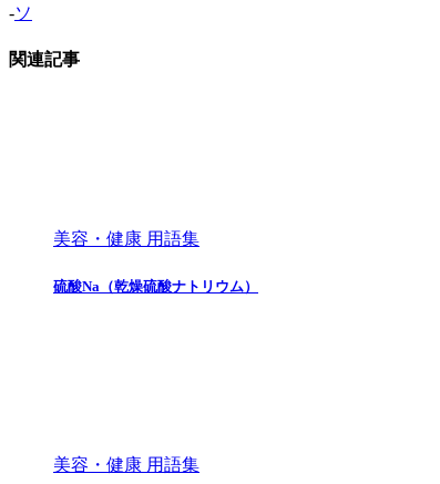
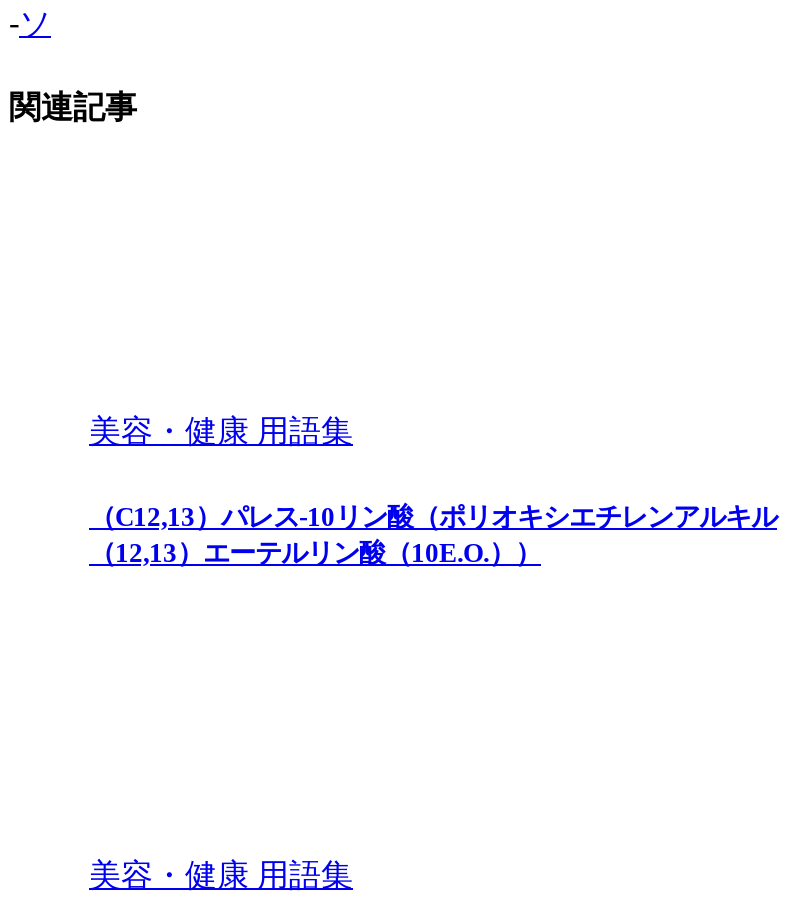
- 硫酸Na（乾燥硫酸ナトリウム）
+ （C12,13）パレス-10リン酸（ポリオキシエチレンアルキル
+ （12,13）エーテルリン酸（10E.O.））
